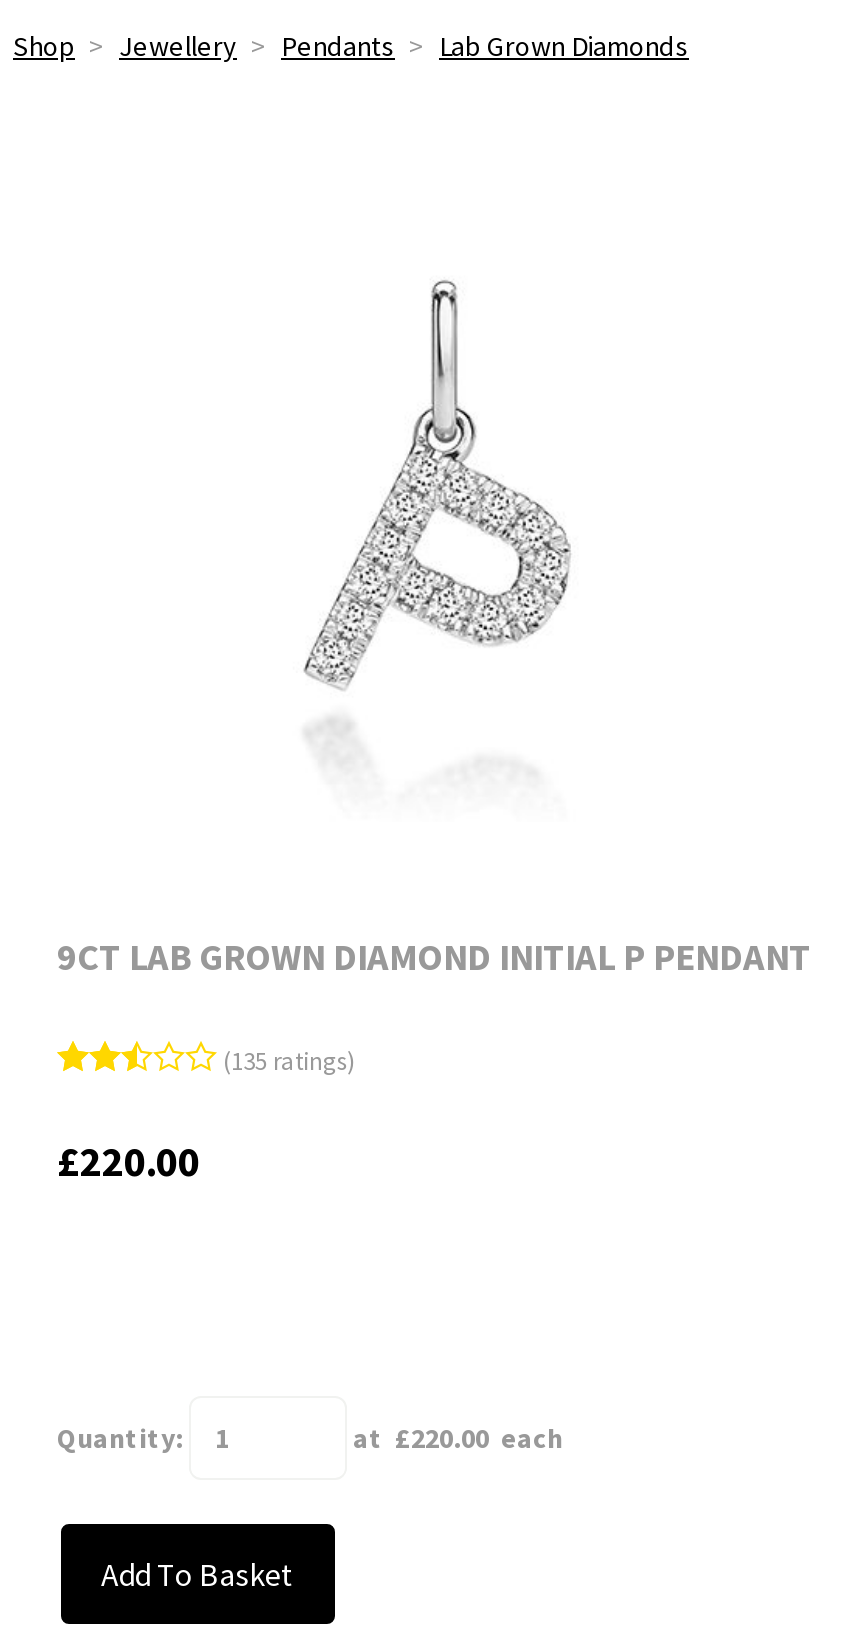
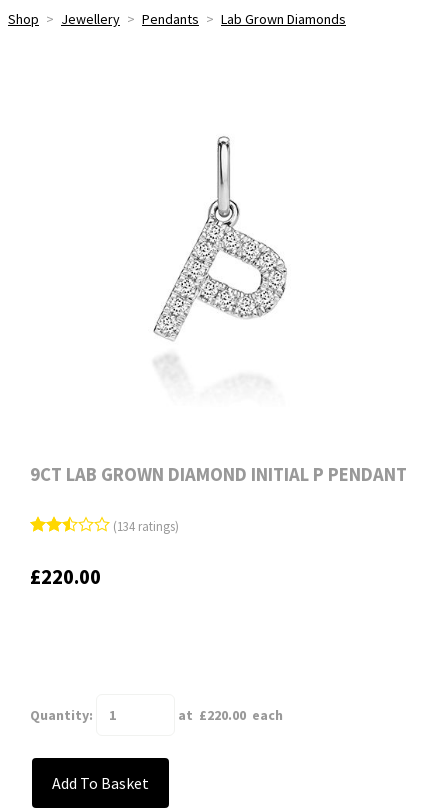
- (135 ratings)
+ (134 ratings)
